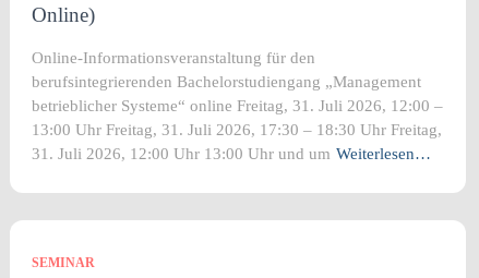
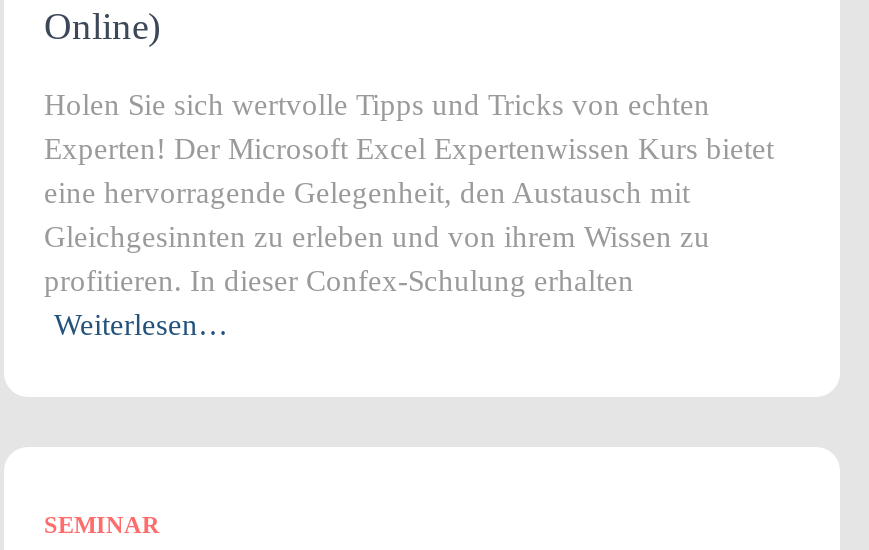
- Online-Informationsveranstaltung für den
- berufsintegrierenden Bachelorstudiengang „Management
- betrieblicher Systeme“ online Freitag, 31. Juli 2026, 12:00 –
- 13:00 Uhr Freitag, 31. Juli 2026, 17:30 – 18:30 Uhr Freitag,
- 31. Juli 2026, 12:00 Uhr 13:00 Uhr und um Weiterlesen…
+ Holen Sie sich wertvolle Tipps und Tricks von echten
+ Experten! Der Microsoft Excel Expertenwissen Kurs bietet
+ eine hervorragende Gelegenheit, den Austausch mit
+ Gleichgesinnten zu erleben und von ihrem Wissen zu
+ profitieren. In dieser Confex-Schulung erhalten
+ Weiterlesen…
